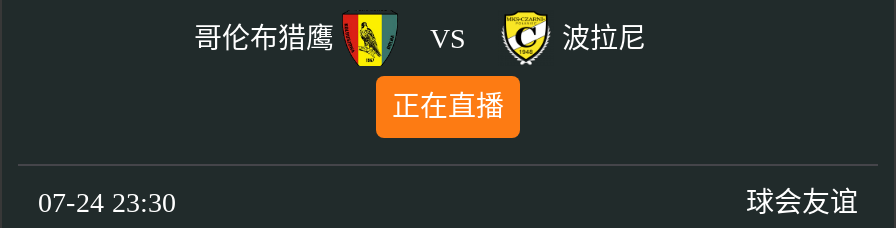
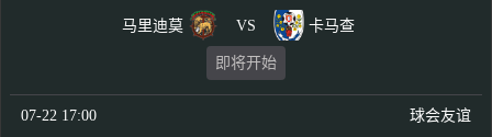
- [image]
- 正在直播
+ [image]
+ 即将开始

- 哥伦布猎鹰
+ 马里迪莫

- 波拉尼
+ 卡马查

- 07-24 23:30
+ 07-22 17:00
